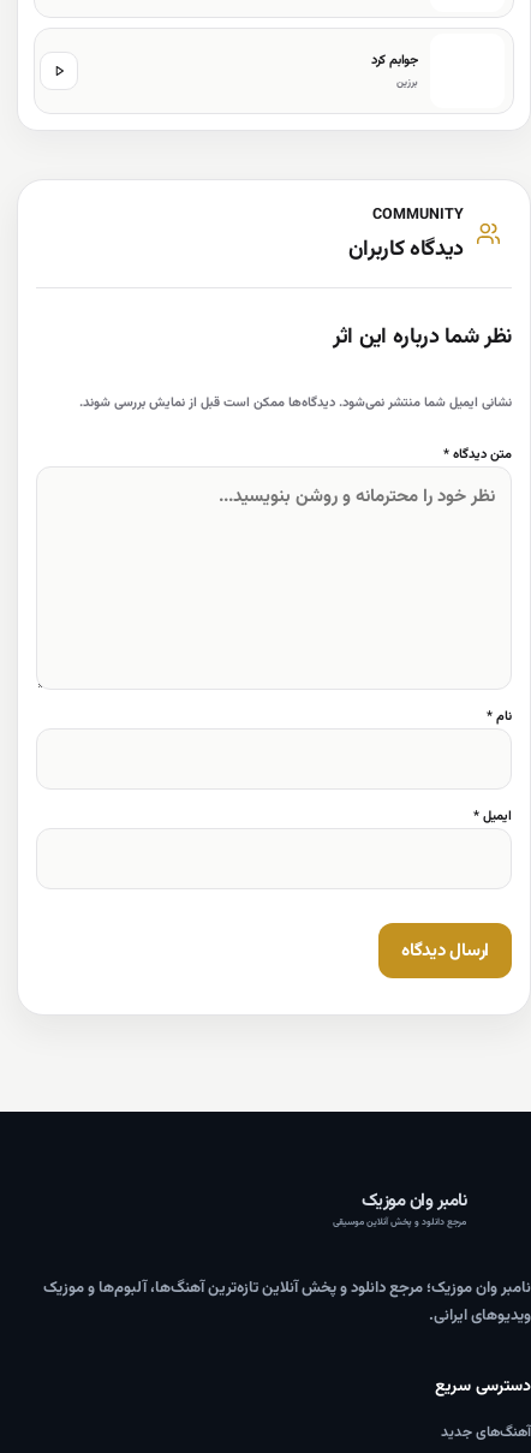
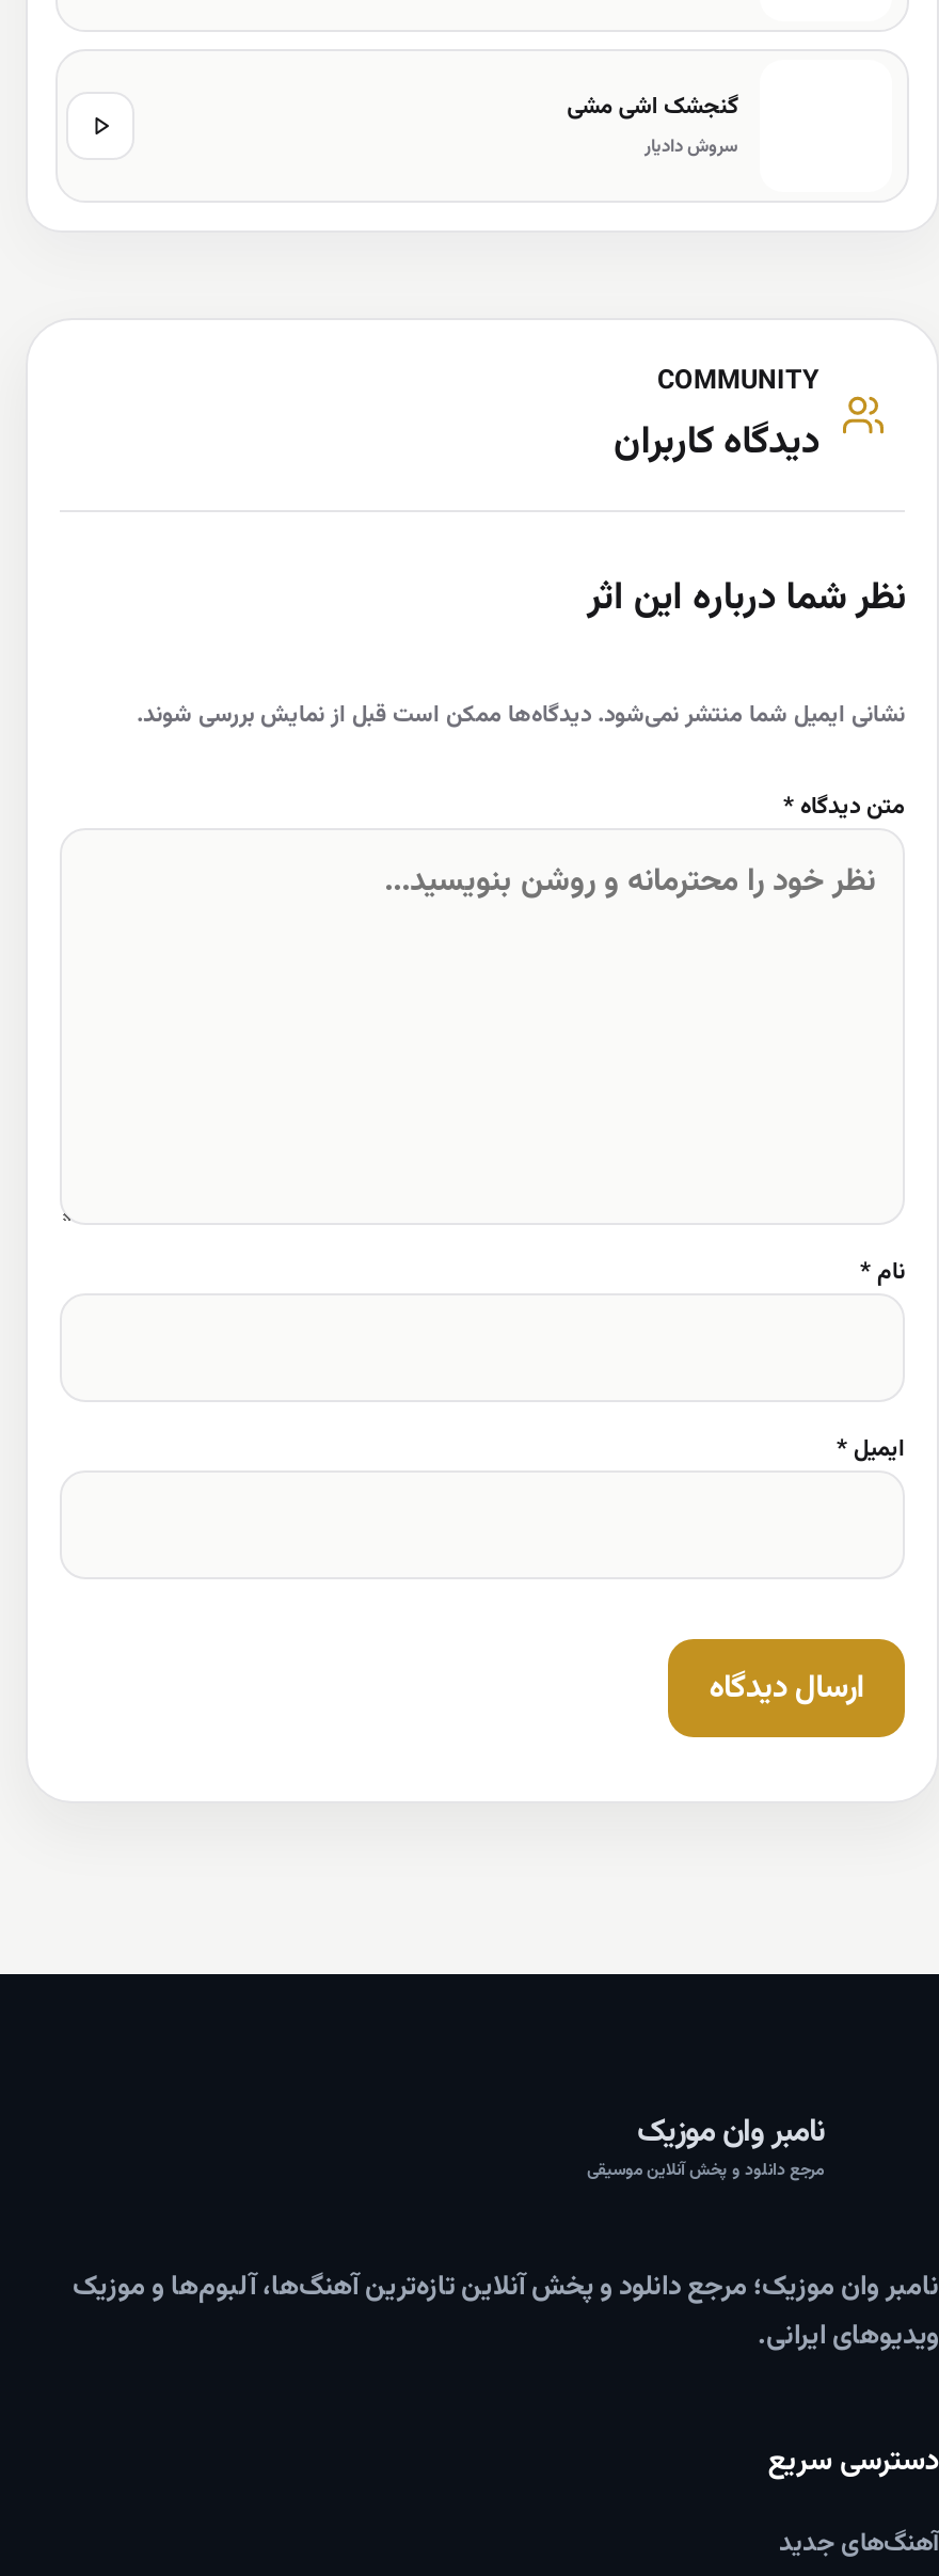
- جوابم کرد
- برزین
+ گنجشک اشی مشی
+ سروش دادیار
